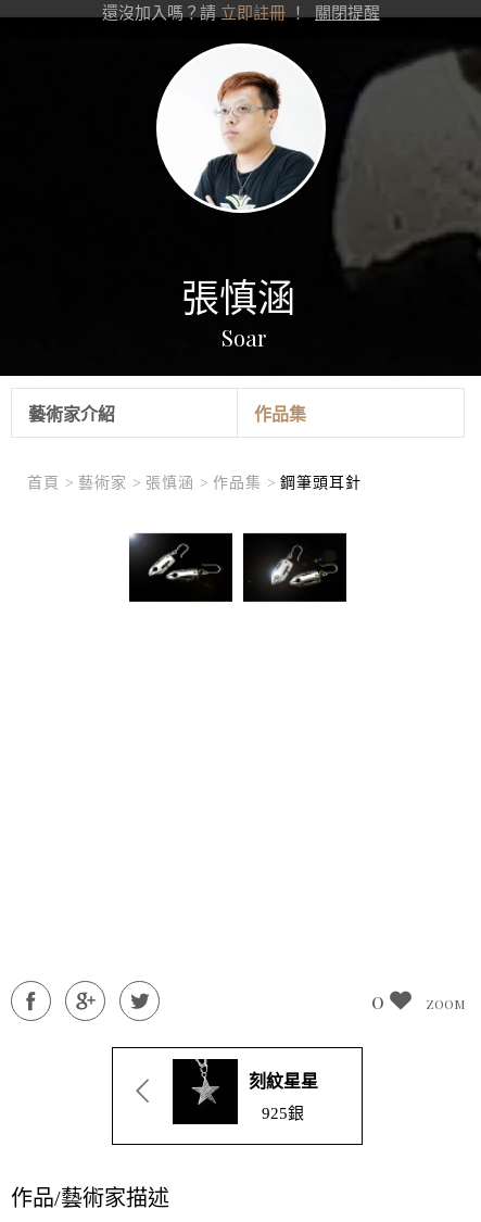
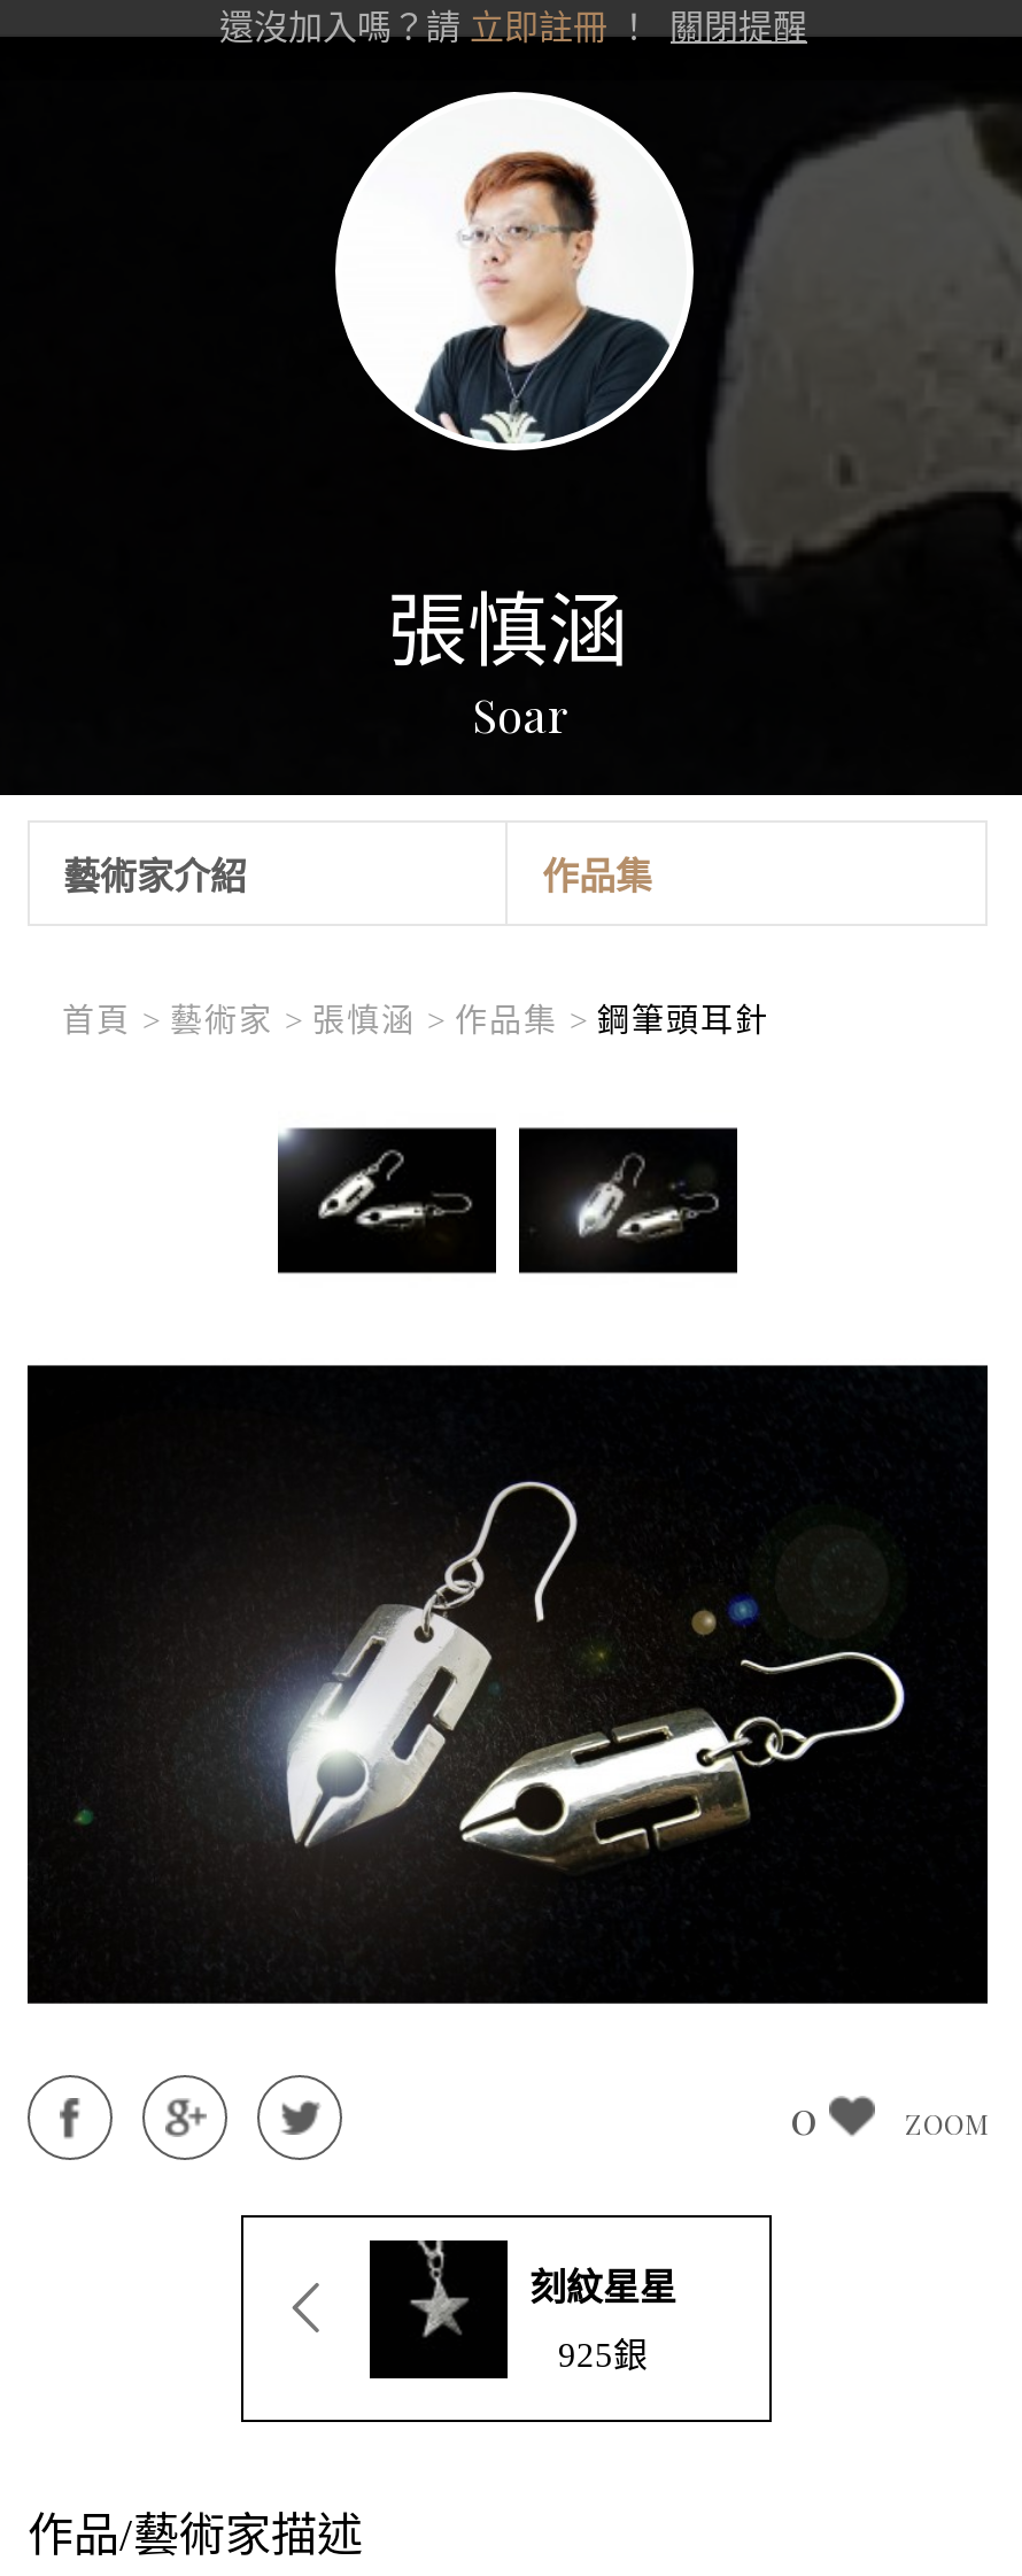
+ [image]
